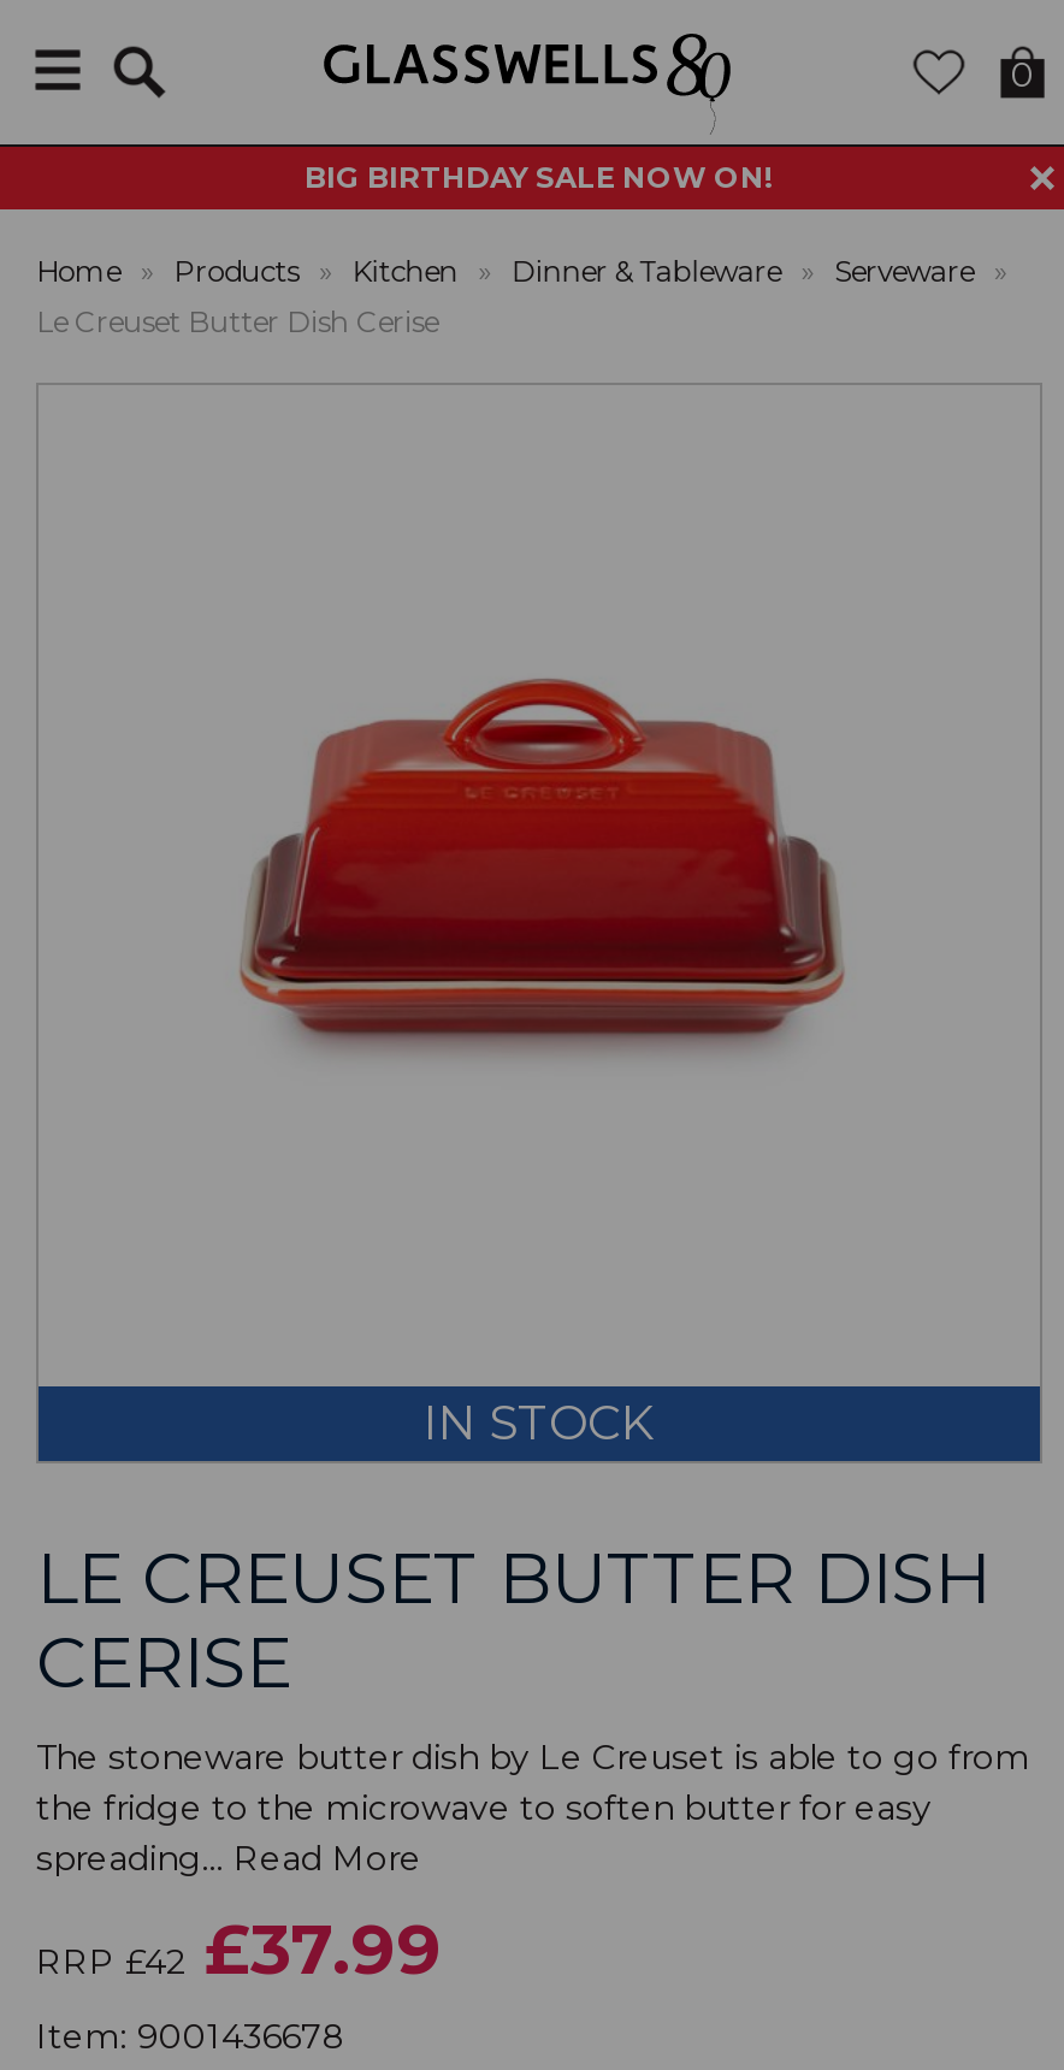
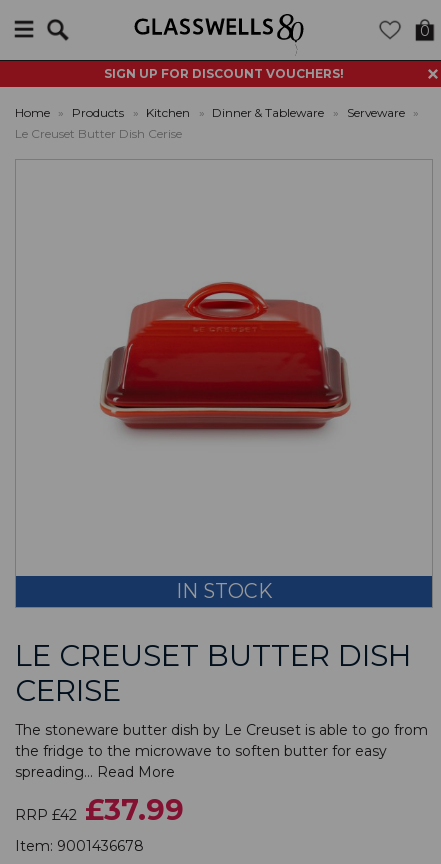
- BIG BIRTHDAY SALE NOW ON!
+ SIGN UP FOR DISCOUNT VOUCHERS!
